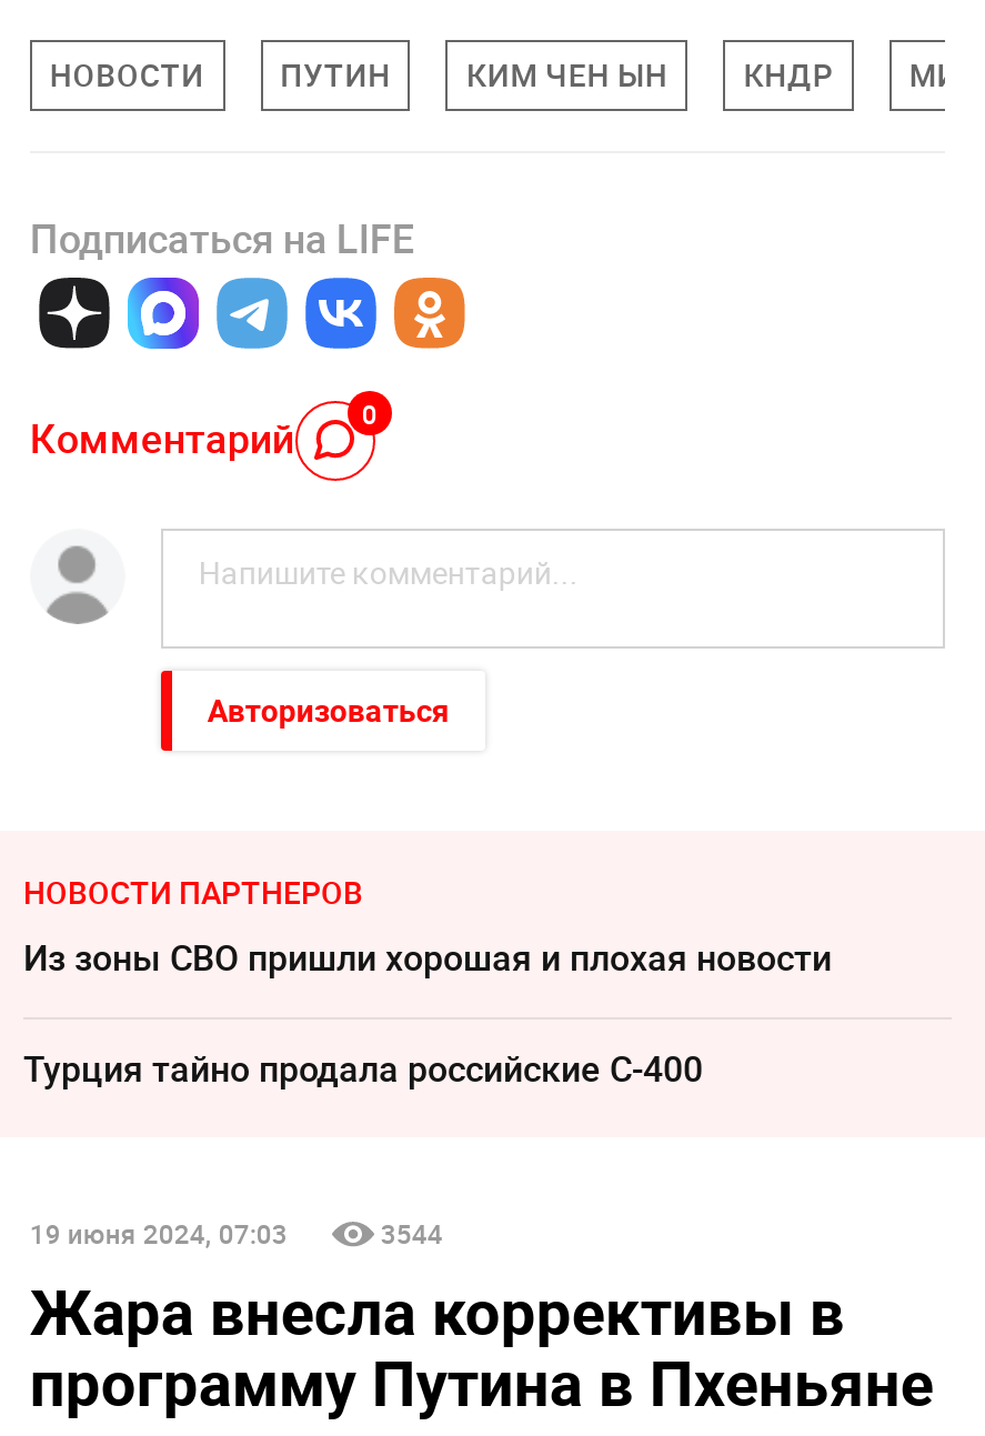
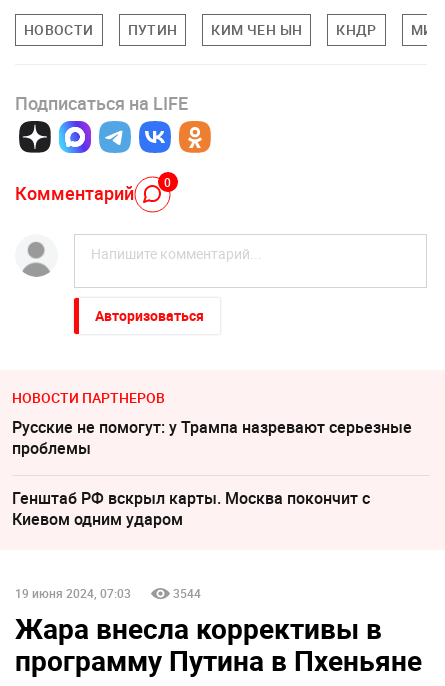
- Из зоны СВО пришли хорошая и плохая новости
+ Русские не помогут: у Трампа назревают серьезные
+ проблемы

- Турция тайно продала российские С-400
+ Генштаб РФ вскрыл карты. Москва покончит с
+ Киевом одним ударом
